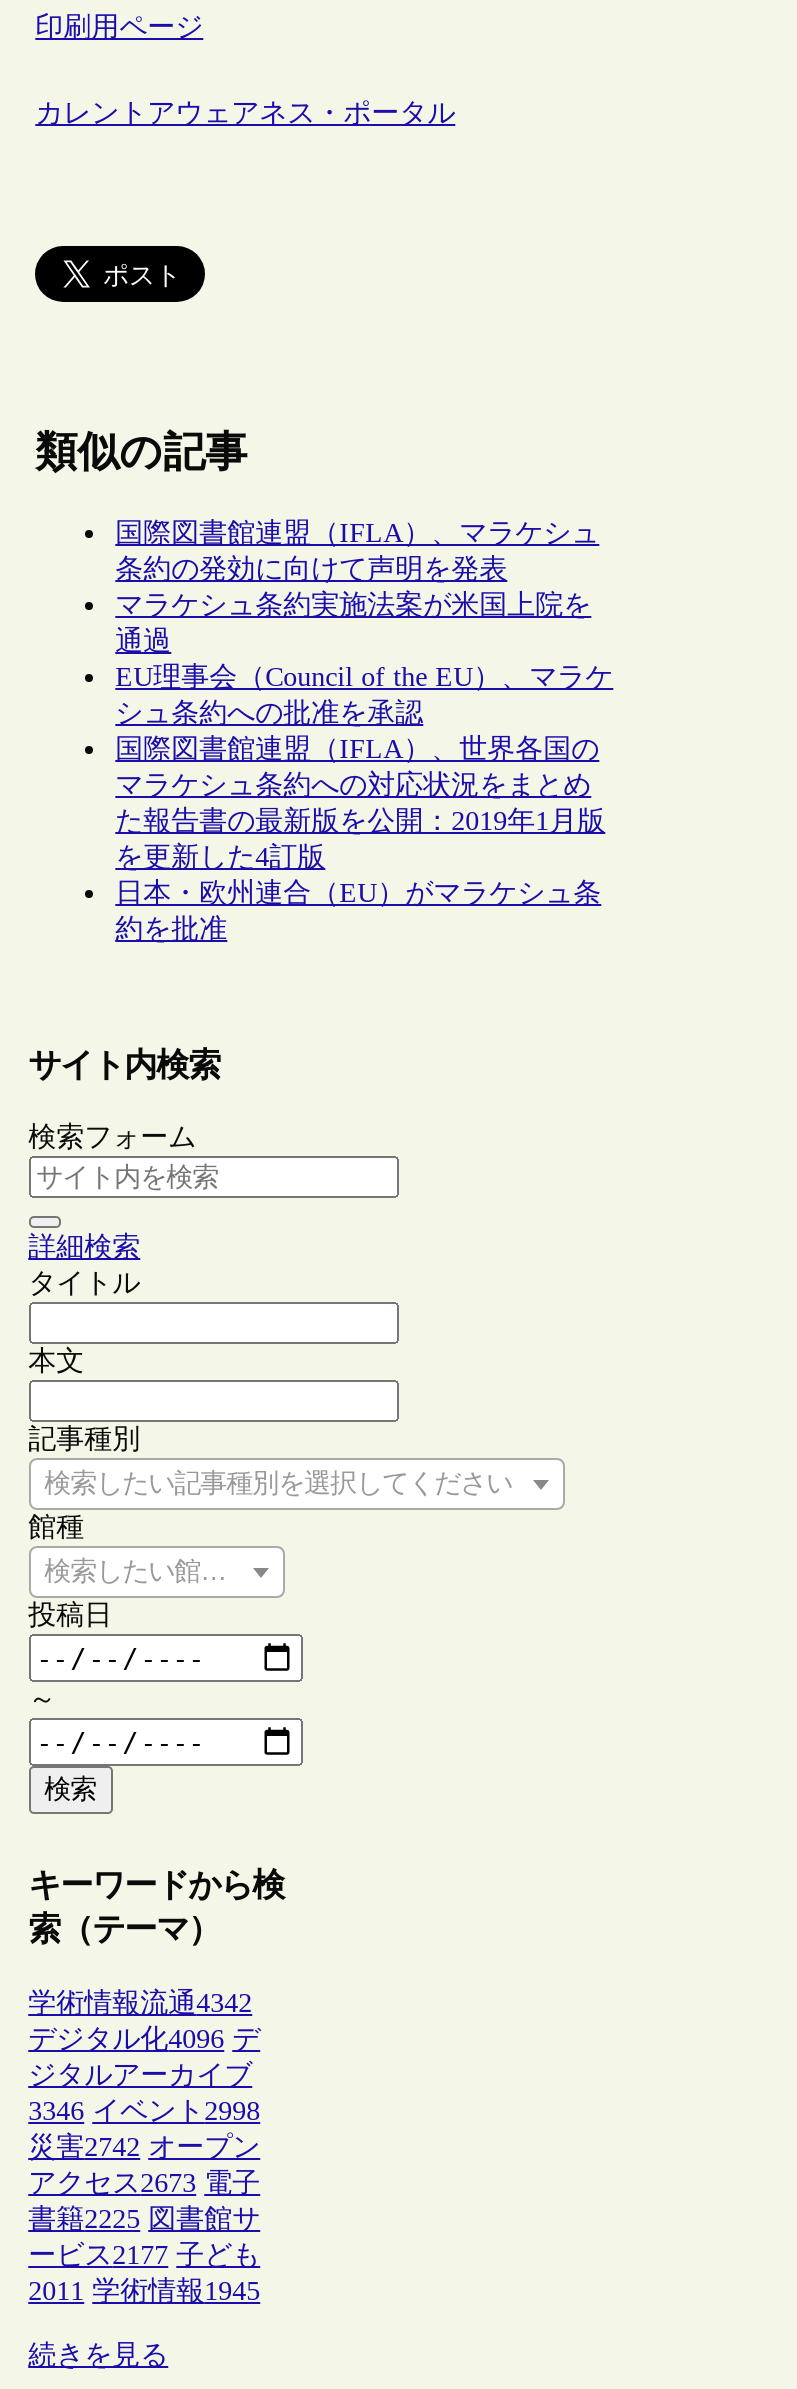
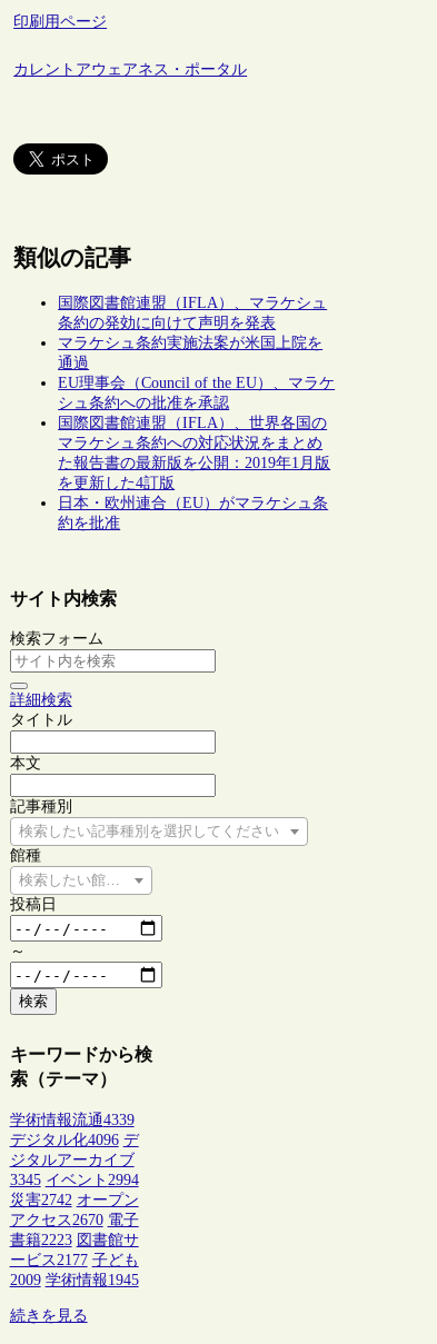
- 学術情報流通4342
+ 学術情報流通4339

- 3346 イベント2998
+ 3345 イベント2994

- アクセス2673 電子
+ アクセス2670 電子

- 書籍2225 図書館サ
+ 書籍2223 図書館サ

- 2011 学術情報1945
+ 2009 学術情報1945
